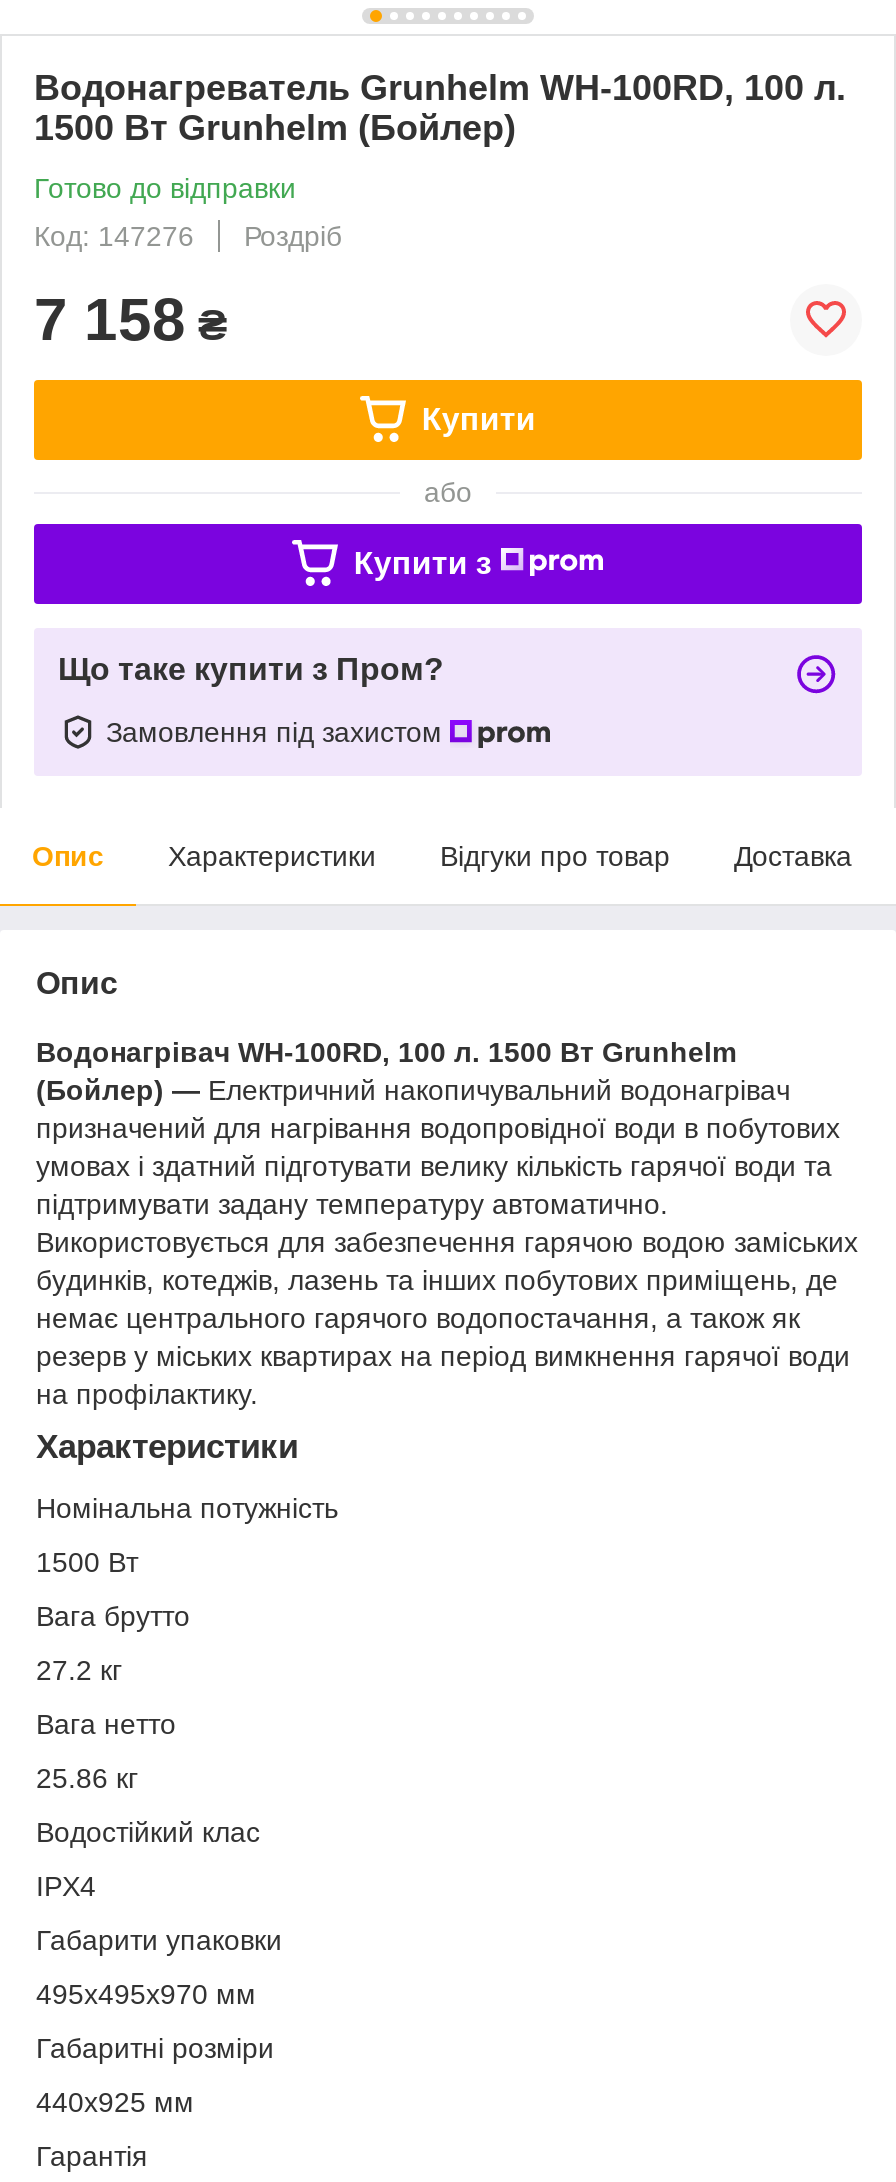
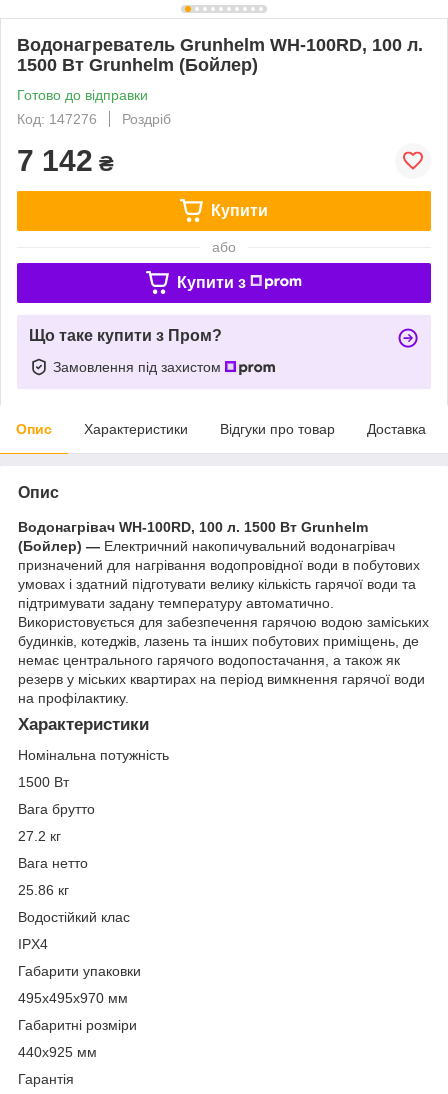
- 7 158 ₴
+ 7 142 ₴
